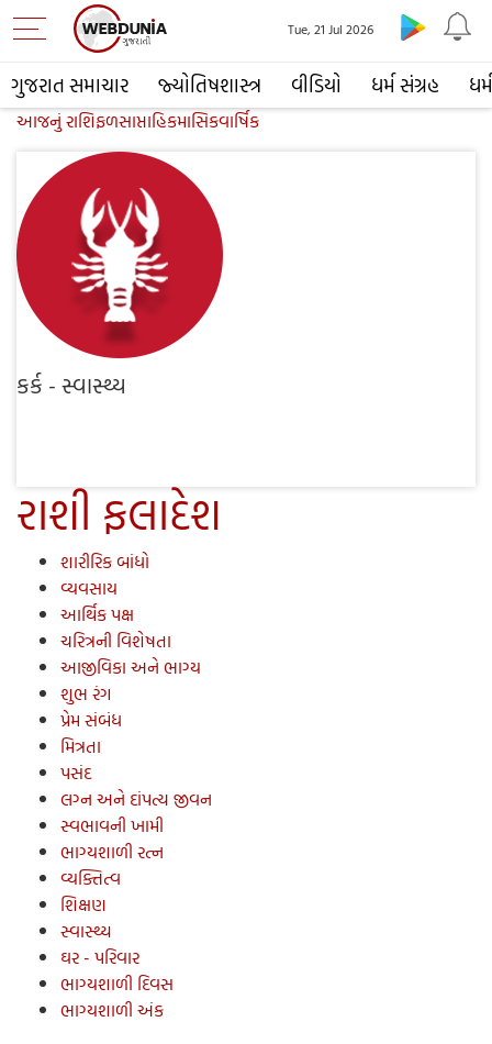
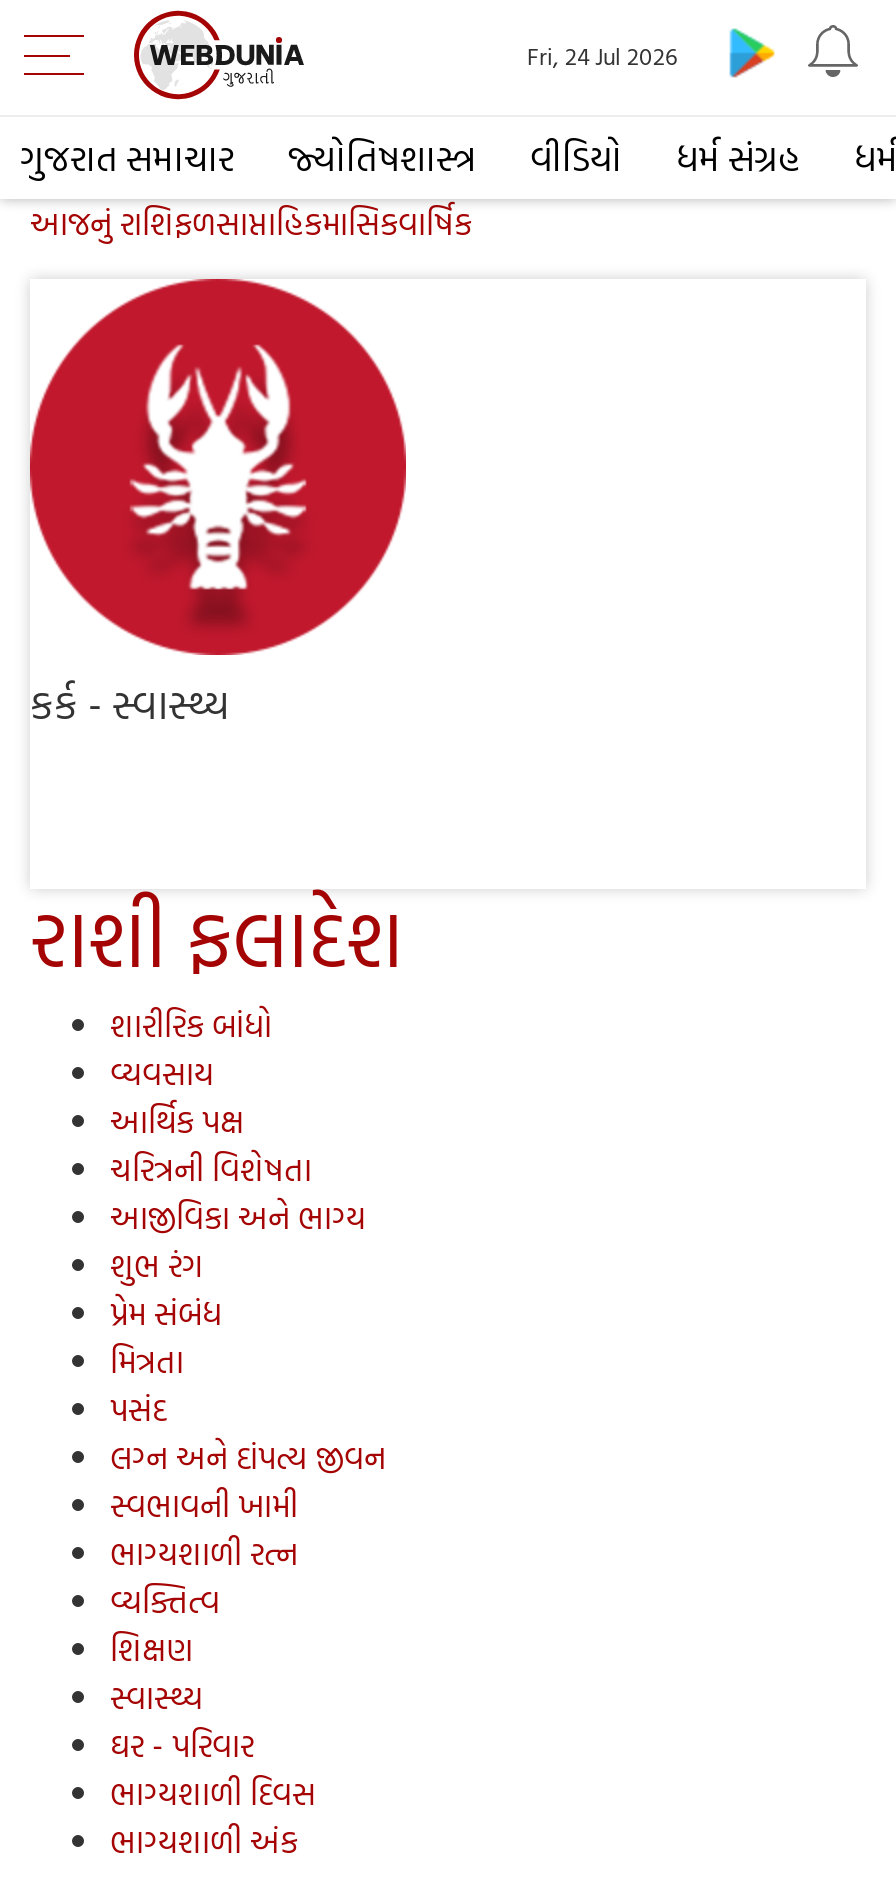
- Tue, 21 Jul 2026
+ Fri, 24 Jul 2026
